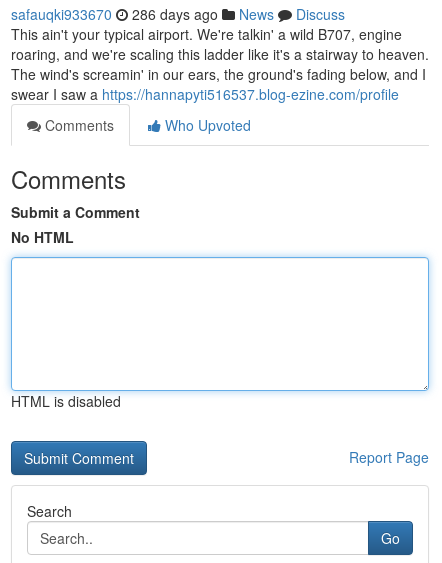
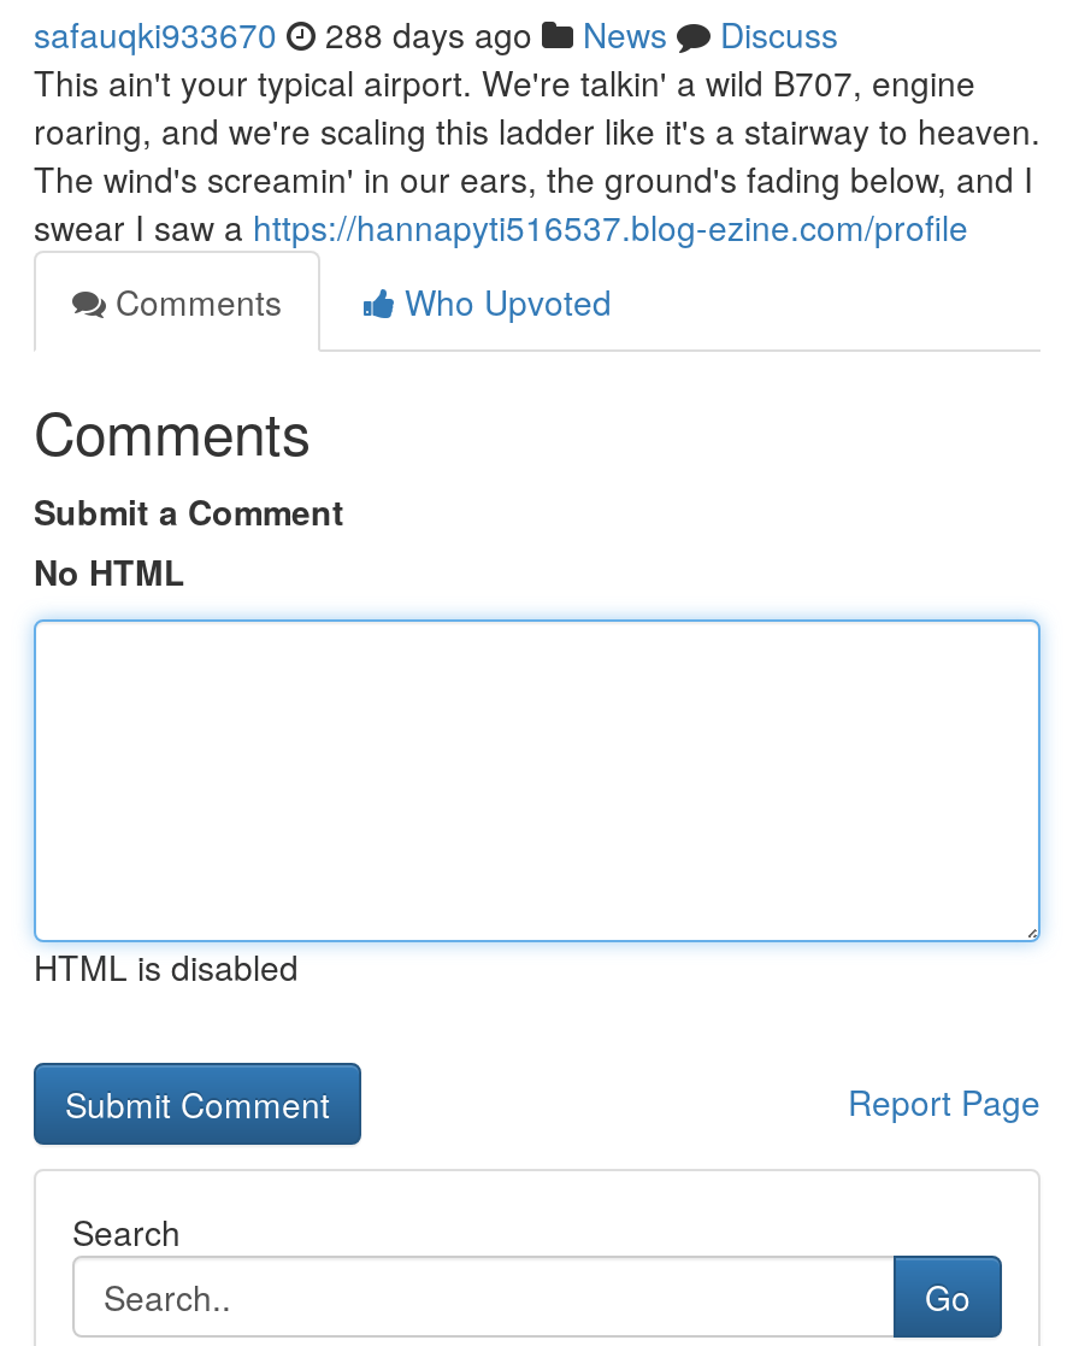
- safauqki933670 286 days ago News Discuss
+ safauqki933670 288 days ago News Discuss
